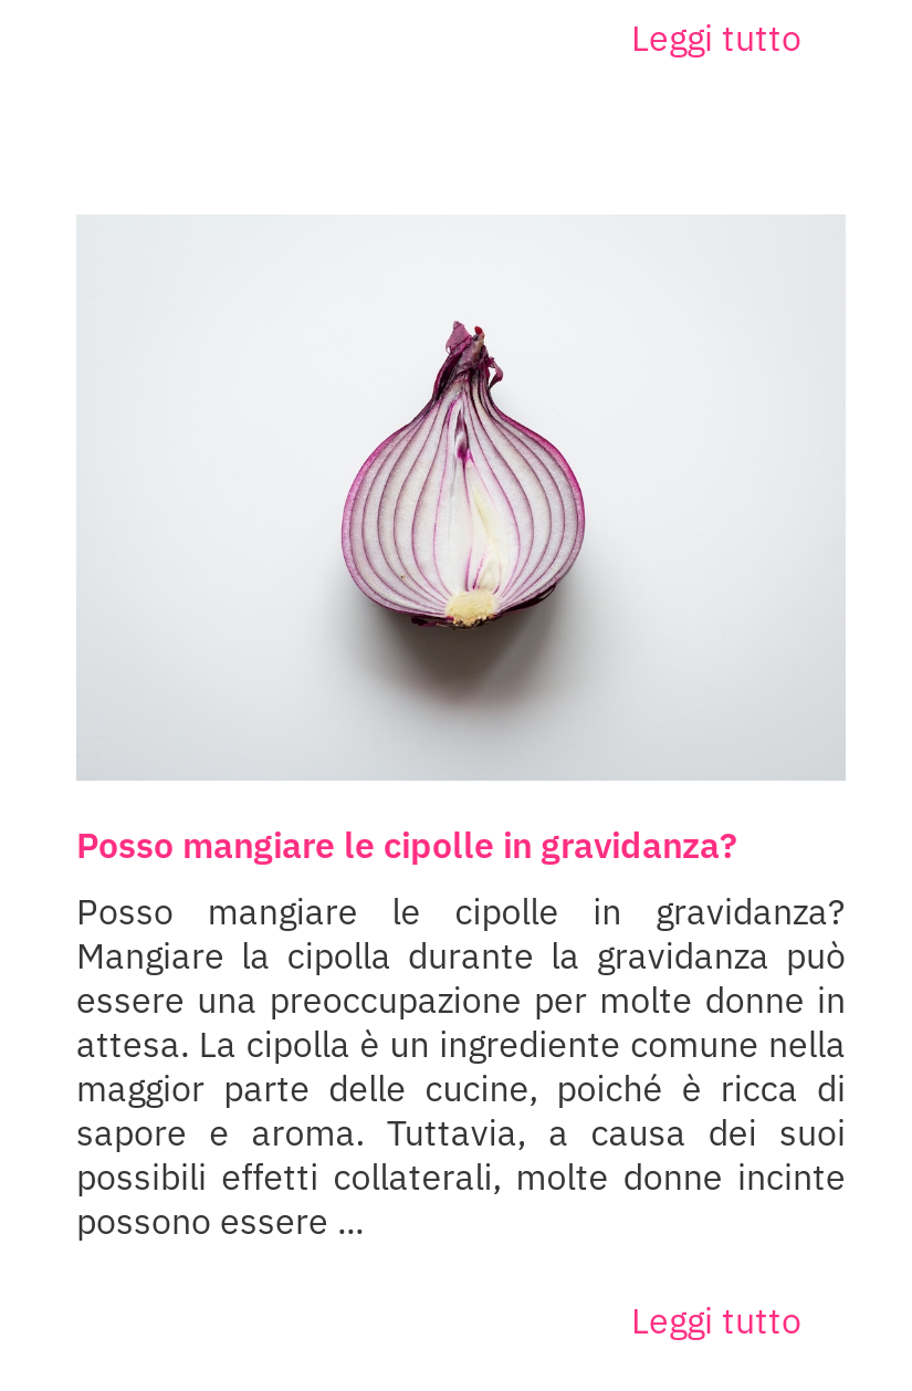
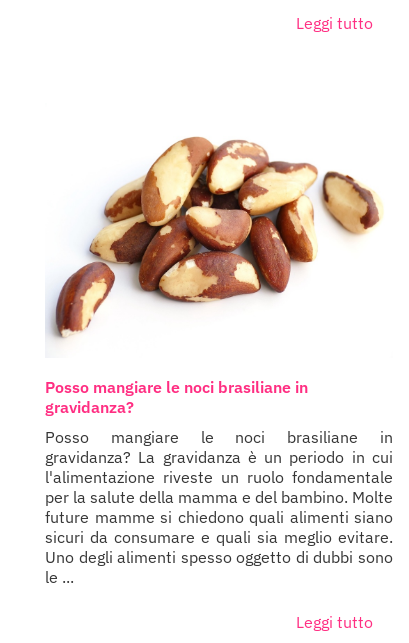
- [image]
- Posso mangiare le cipolle in gravidanza?
+ [image]
+ Posso mangiare le noci brasiliane in
+ gravidanza?

- Posso mangiare le cipolle in gravidanza?
- Mangiare la cipolla durante la gravidanza può
- essere una preoccupazione per molte donne in
- attesa. La cipolla è un ingrediente comune nella
- maggior parte delle cucine, poiché è ricca di
- sapore e aroma. Tuttavia, a causa dei suoi
- possibili effetti collaterali, molte donne incinte
- possono essere ...
+ Posso mangiare le noci brasiliane in
+ gravidanza? La gravidanza è un periodo in cui
+ l'alimentazione riveste un ruolo fondamentale
+ per la salute della mamma e del bambino. Molte
+ future mamme si chiedono quali alimenti siano
+ sicuri da consumare e quali sia meglio evitare.
+ Uno degli alimenti spesso oggetto di dubbi sono
+ le ...
